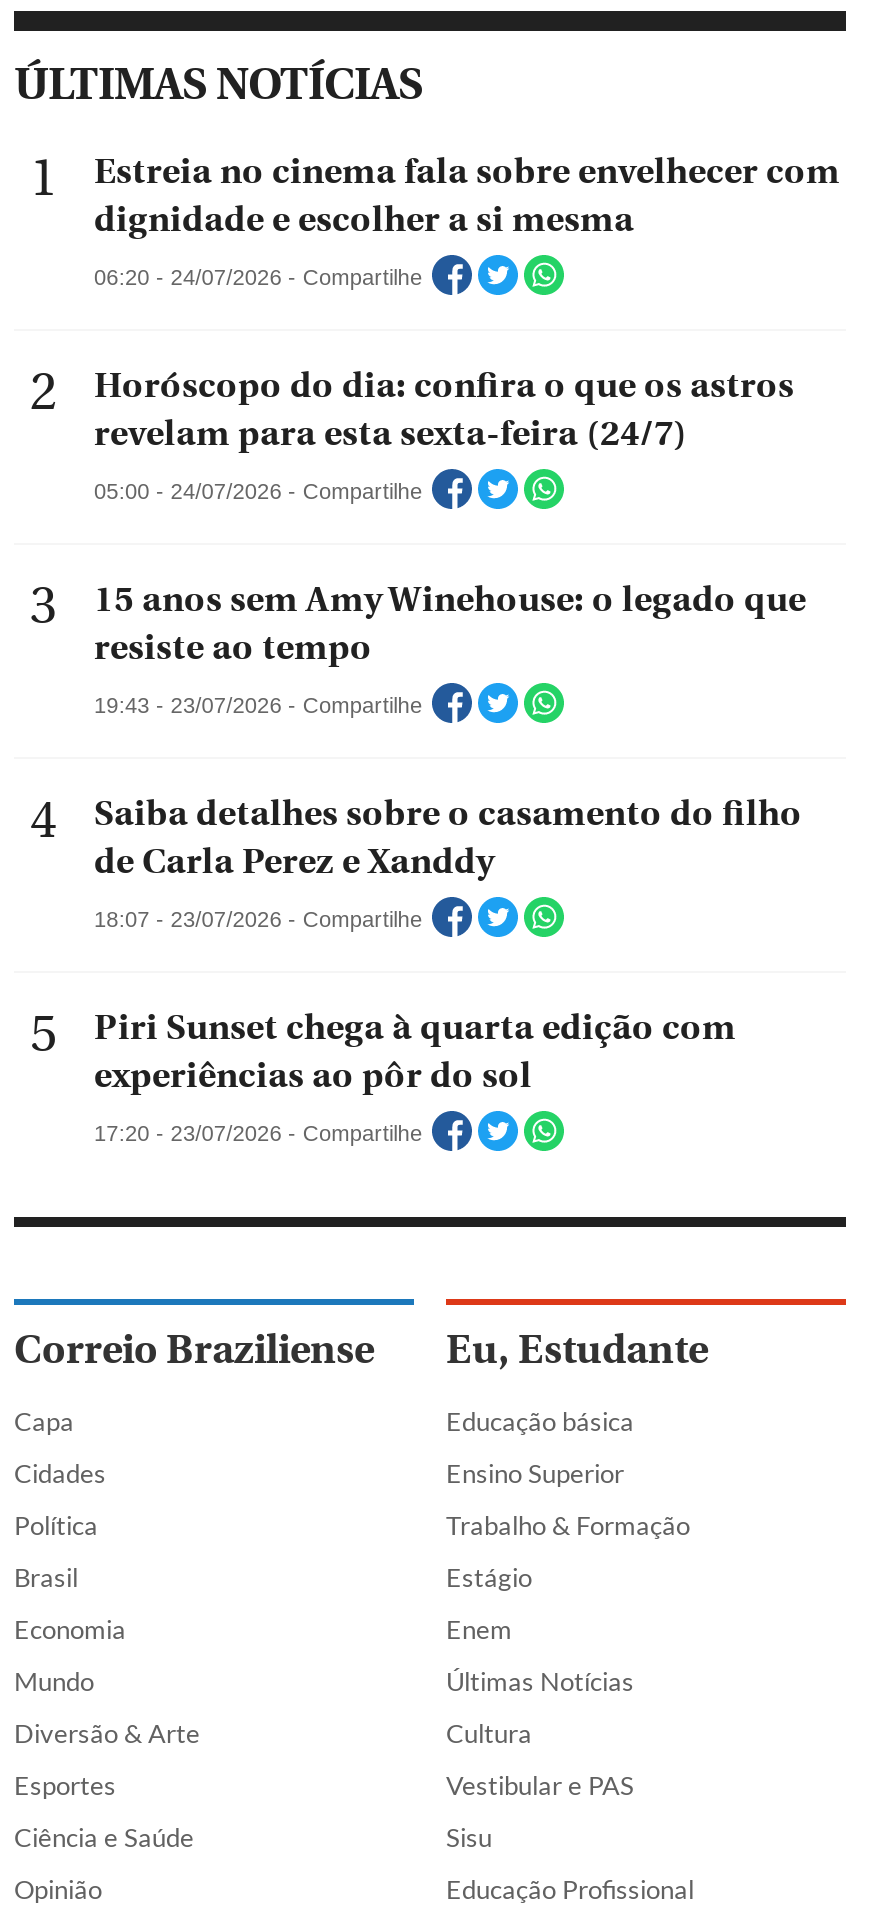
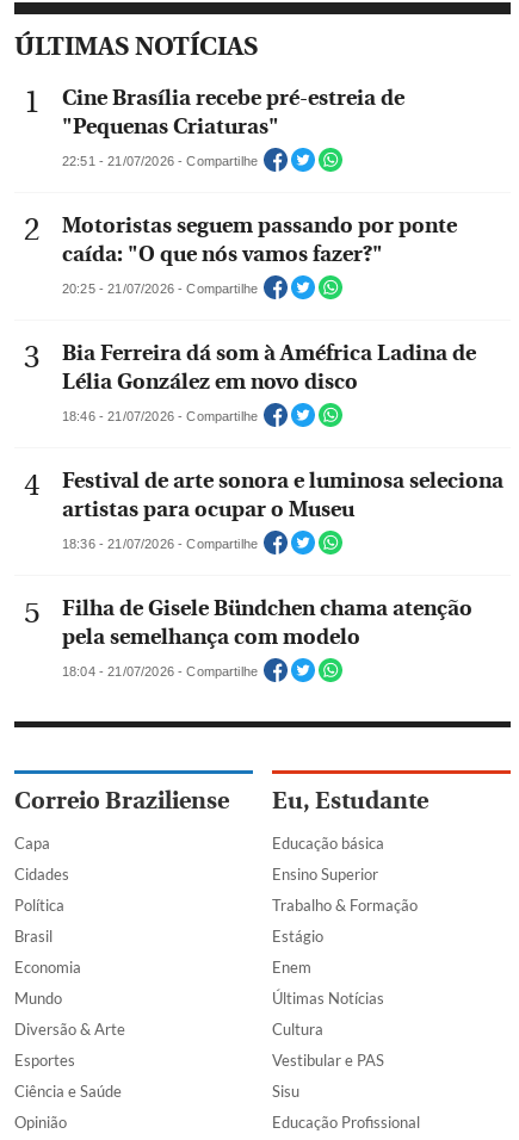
- Estreia no cinema fala sobre envelhecer com
- dignidade e escolher a si mesma
+ Cine Brasília recebe pré-estreia de
+ "Pequenas Criaturas"

- 06:20 - 24/07/2026 - Compartilhe
+ 22:51 - 21/07/2026 - Compartilhe

- Horóscopo do dia: confira o que os astros
- revelam para esta sexta-feira (24/7)
+ Motoristas seguem passando por ponte
+ caída: "O que nós vamos fazer?"

- 05:00 - 24/07/2026 - Compartilhe
+ 20:25 - 21/07/2026 - Compartilhe

- 15 anos sem Amy Winehouse: o legado que
- resiste ao tempo
+ Bia Ferreira dá som à Améfrica Ladina de
+ Lélia González em novo disco

- 19:43 - 23/07/2026 - Compartilhe
+ 18:46 - 21/07/2026 - Compartilhe

- Saiba detalhes sobre o casamento do filho
- de Carla Perez e Xanddy
+ Festival de arte sonora e luminosa seleciona
+ artistas para ocupar o Museu

- 18:07 - 23/07/2026 - Compartilhe
+ 18:36 - 21/07/2026 - Compartilhe

- Piri Sunset chega à quarta edição com
- experiências ao pôr do sol
+ Filha de Gisele Bündchen chama atenção
+ pela semelhança com modelo

- 17:20 - 23/07/2026 - Compartilhe
+ 18:04 - 21/07/2026 - Compartilhe
